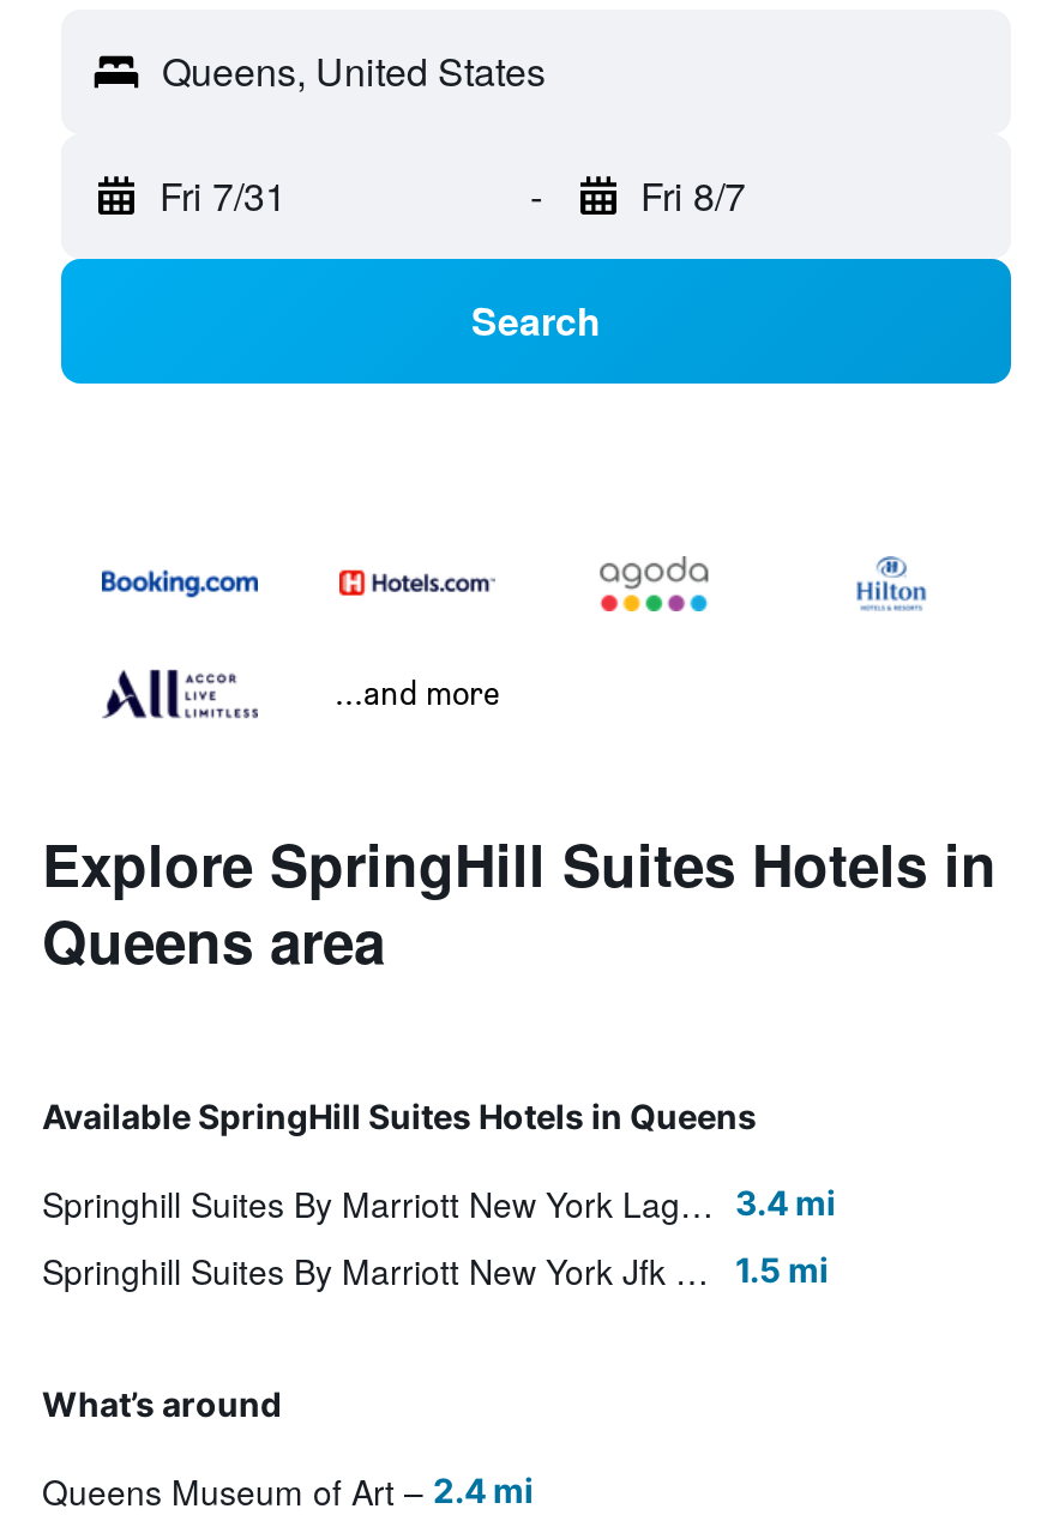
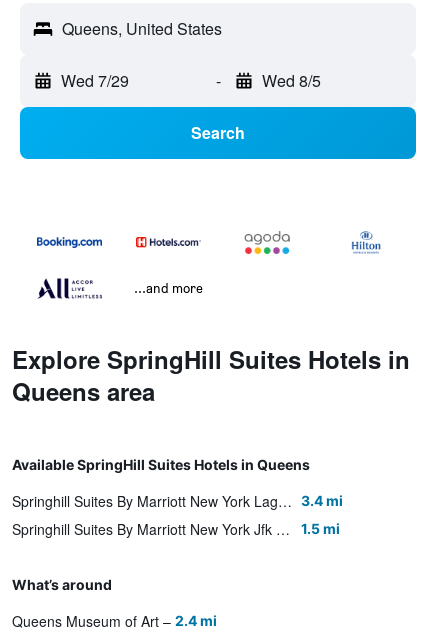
- Fri 7/31
+ Wed 7/29

- Fri 8/7
+ Wed 8/5
